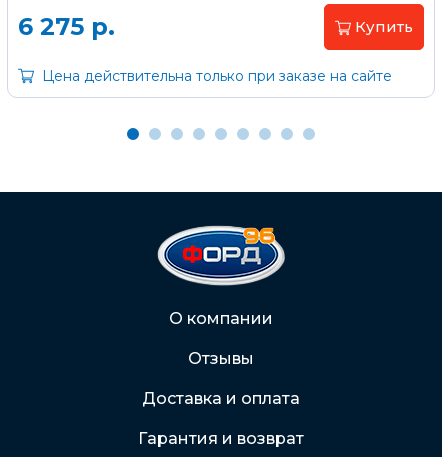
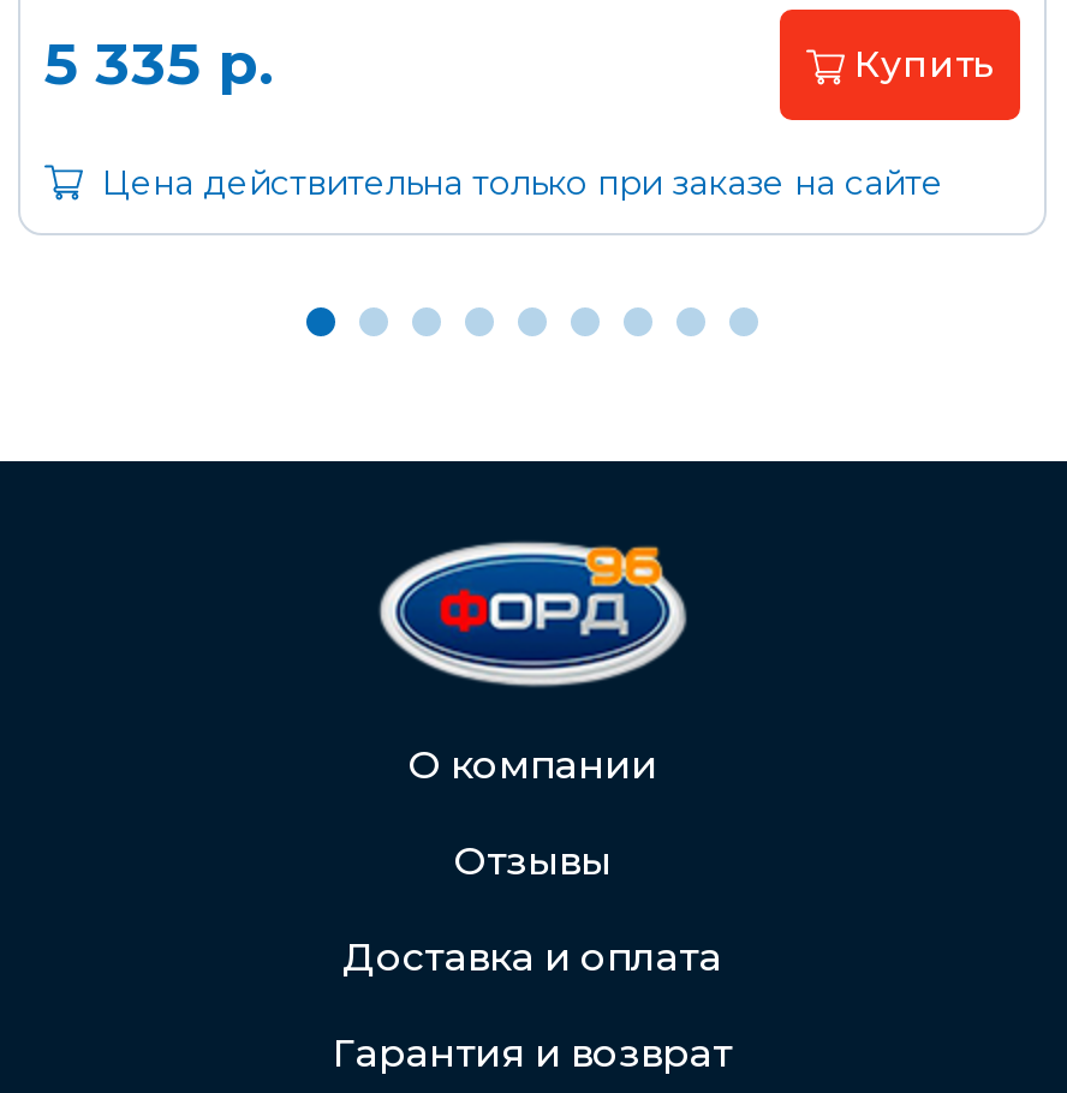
- 6 275 р.
+ 5 335 р.
